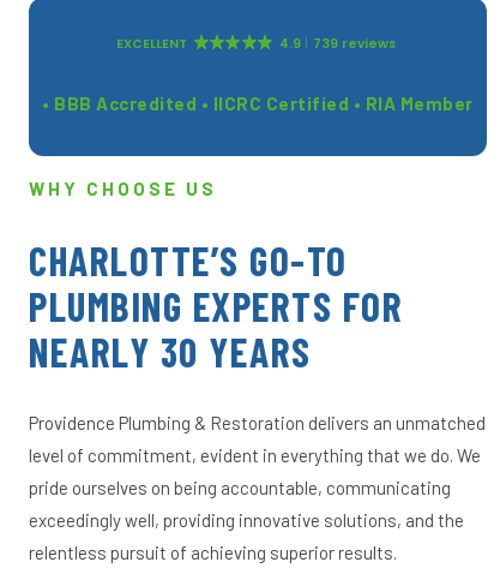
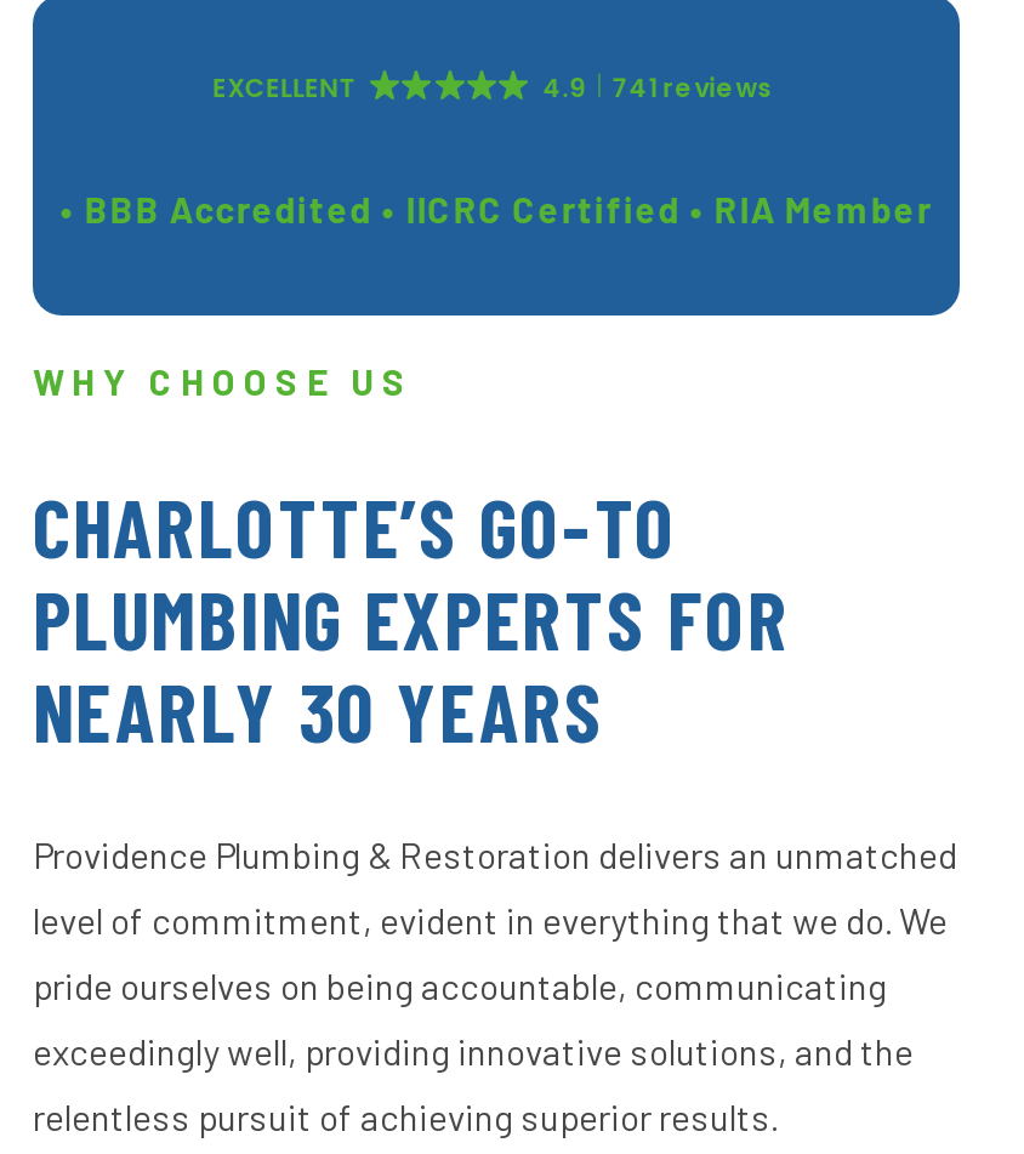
- 4.9 739 reviews
+ 4.9 741 reviews
